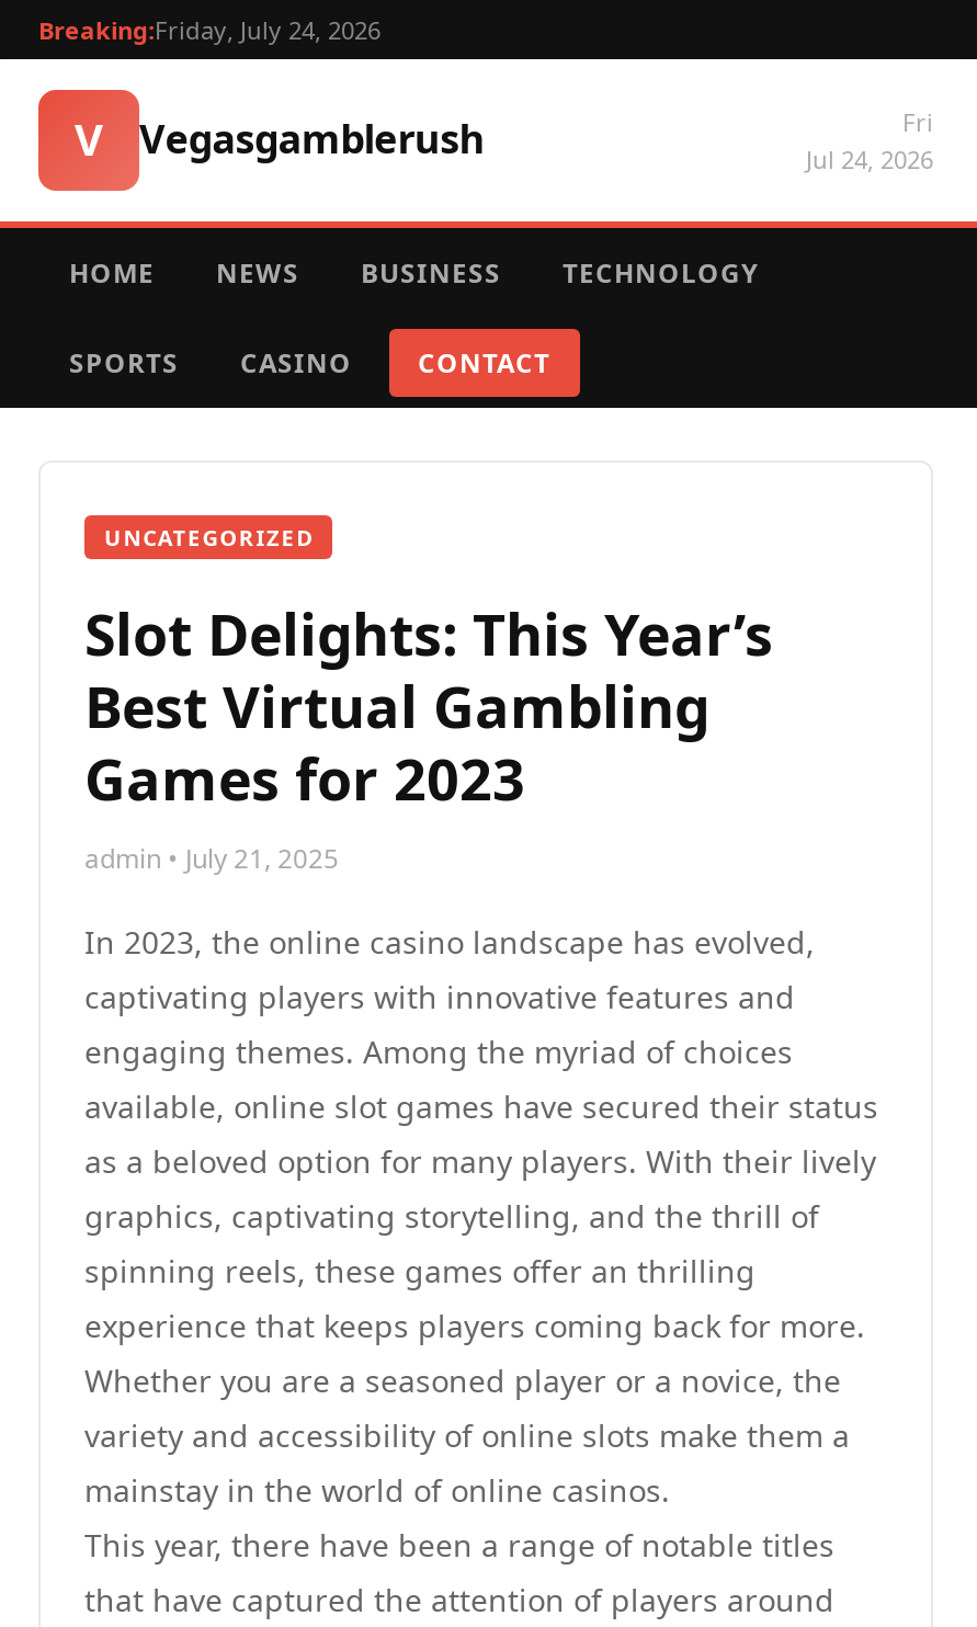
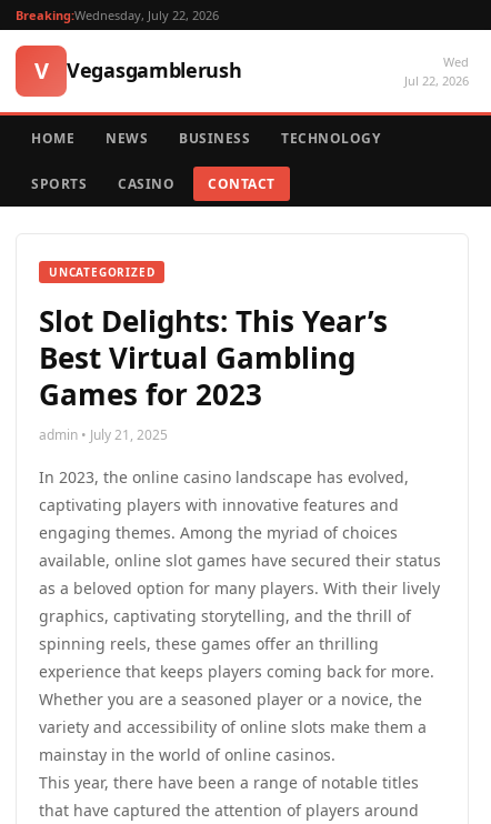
- Breaking:Friday, July 24, 2026
+ Breaking:Wednesday, July 22, 2026

- Fri
- Jul 24, 2026
+ Wed
+ Jul 22, 2026
